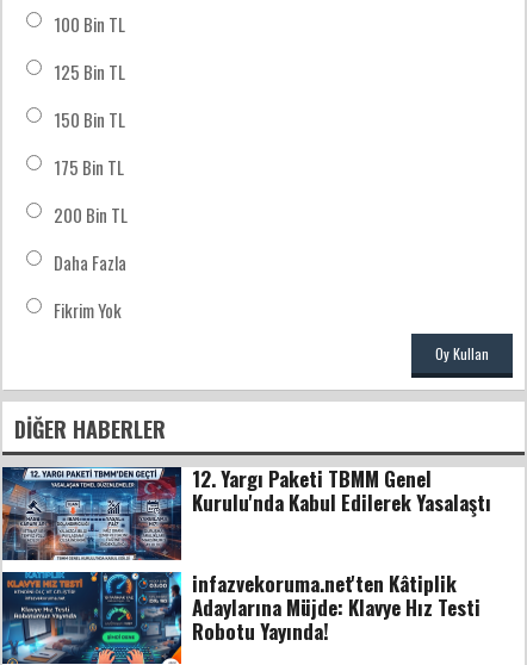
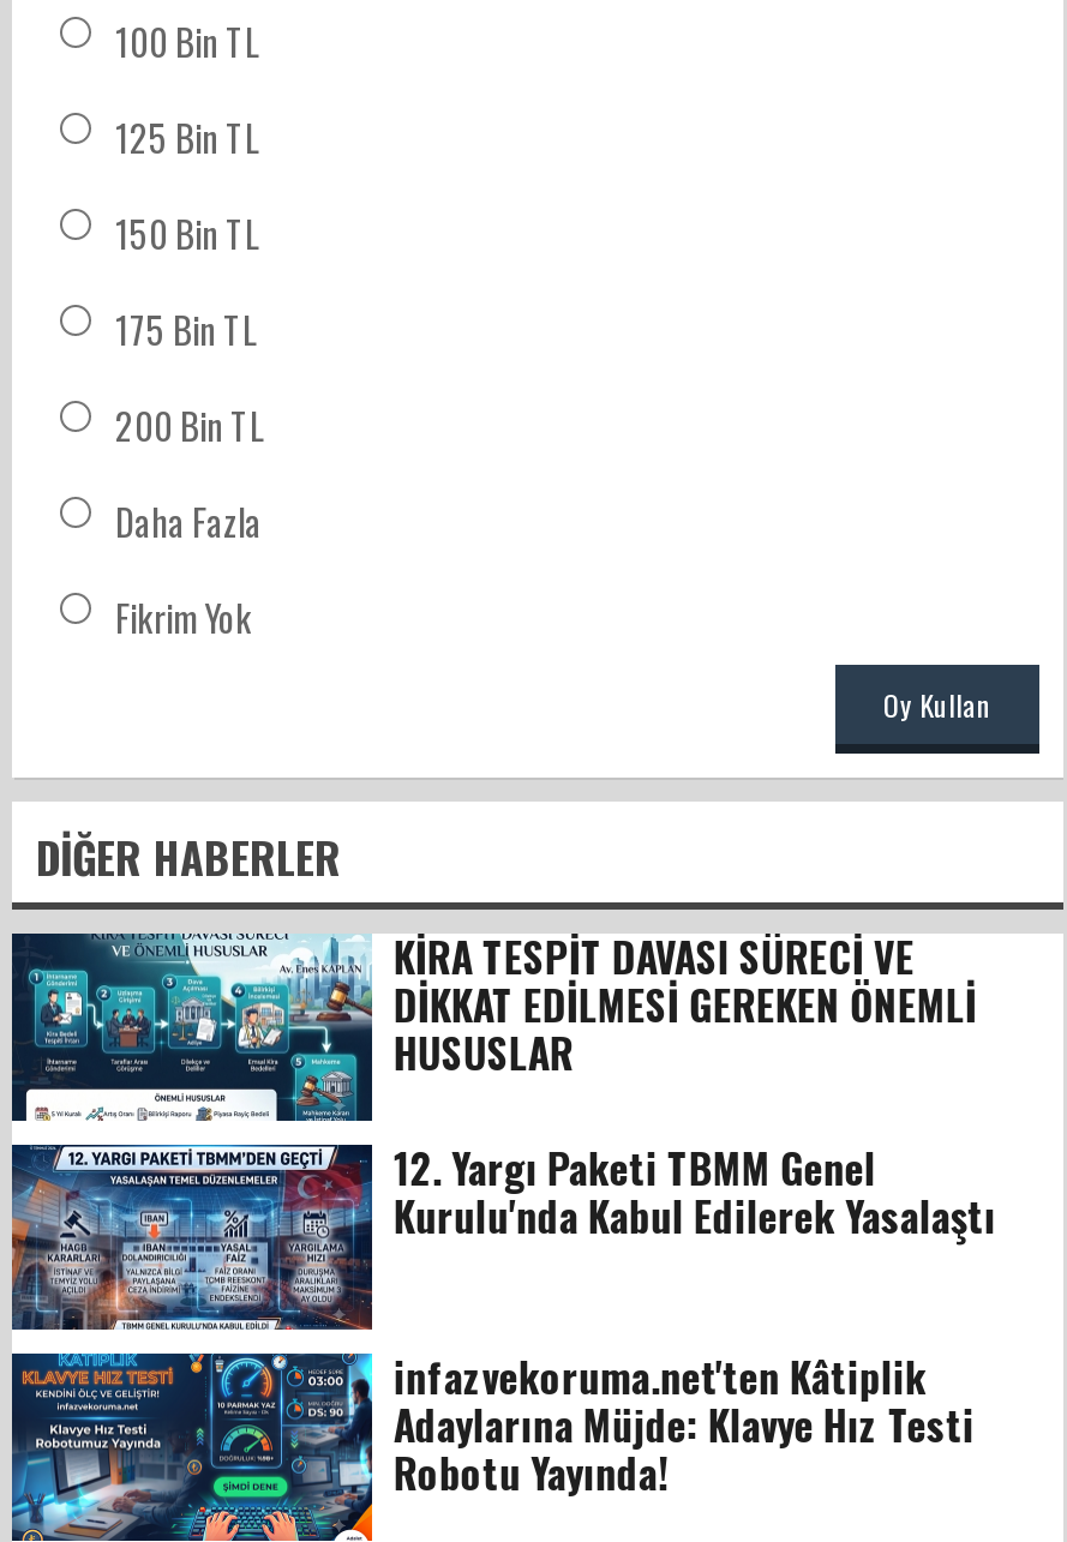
+ [image]
+ KİRA TESPİT DAVASI SÜRECİ VE
+ DİKKAT EDİLMESİ GEREKEN ÖNEMLİ
+ HUSUSLAR
